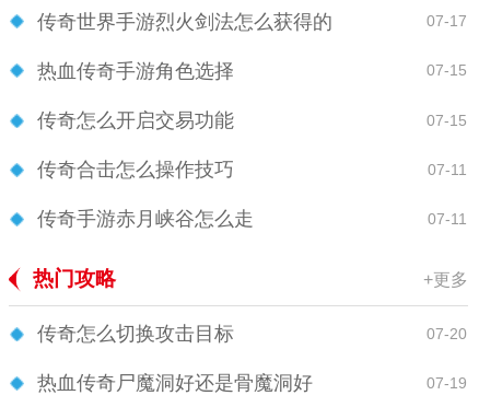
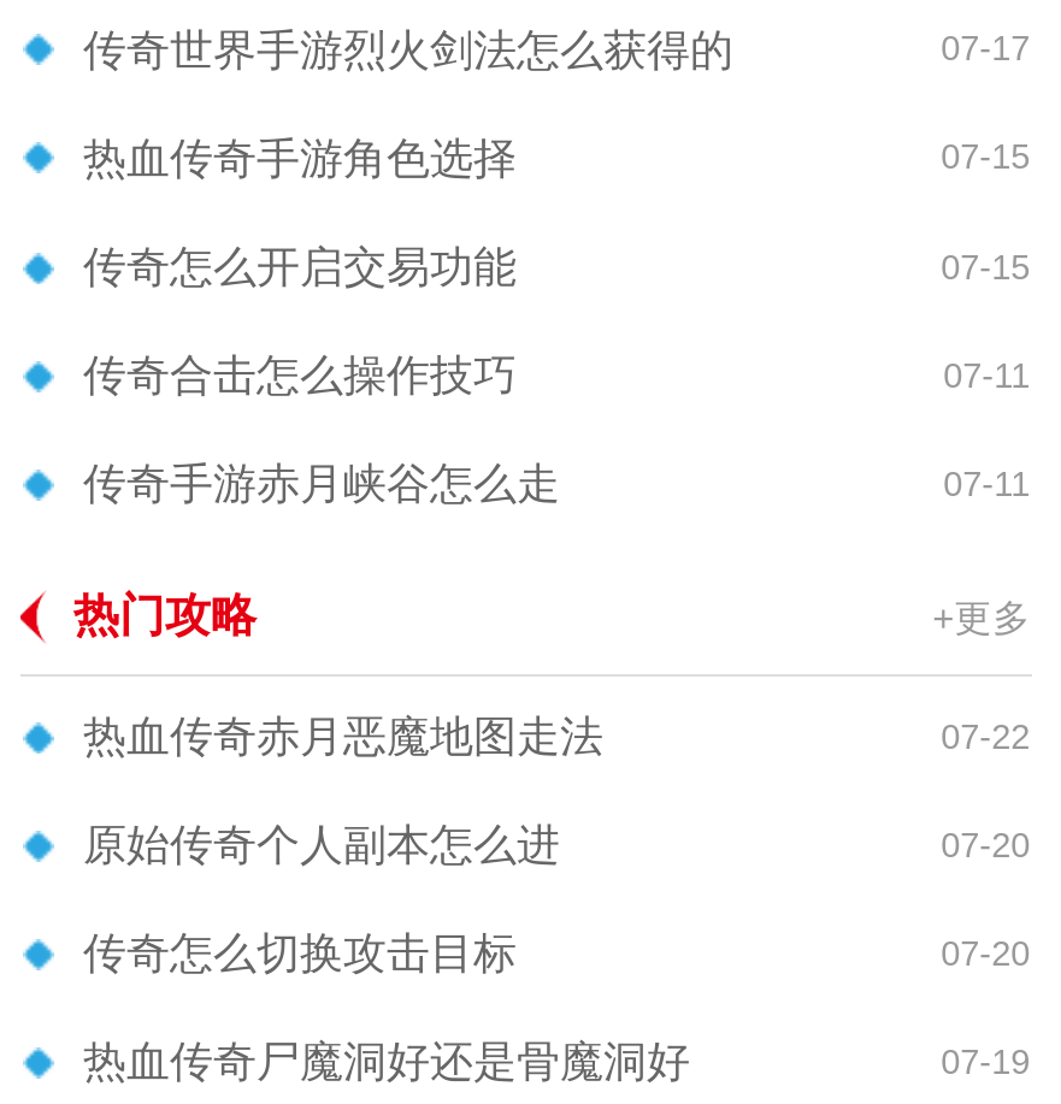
+ 热血传奇赤月恶魔地图走法
+ 07-22
+ 原始传奇个人副本怎么进
+ 07-20
